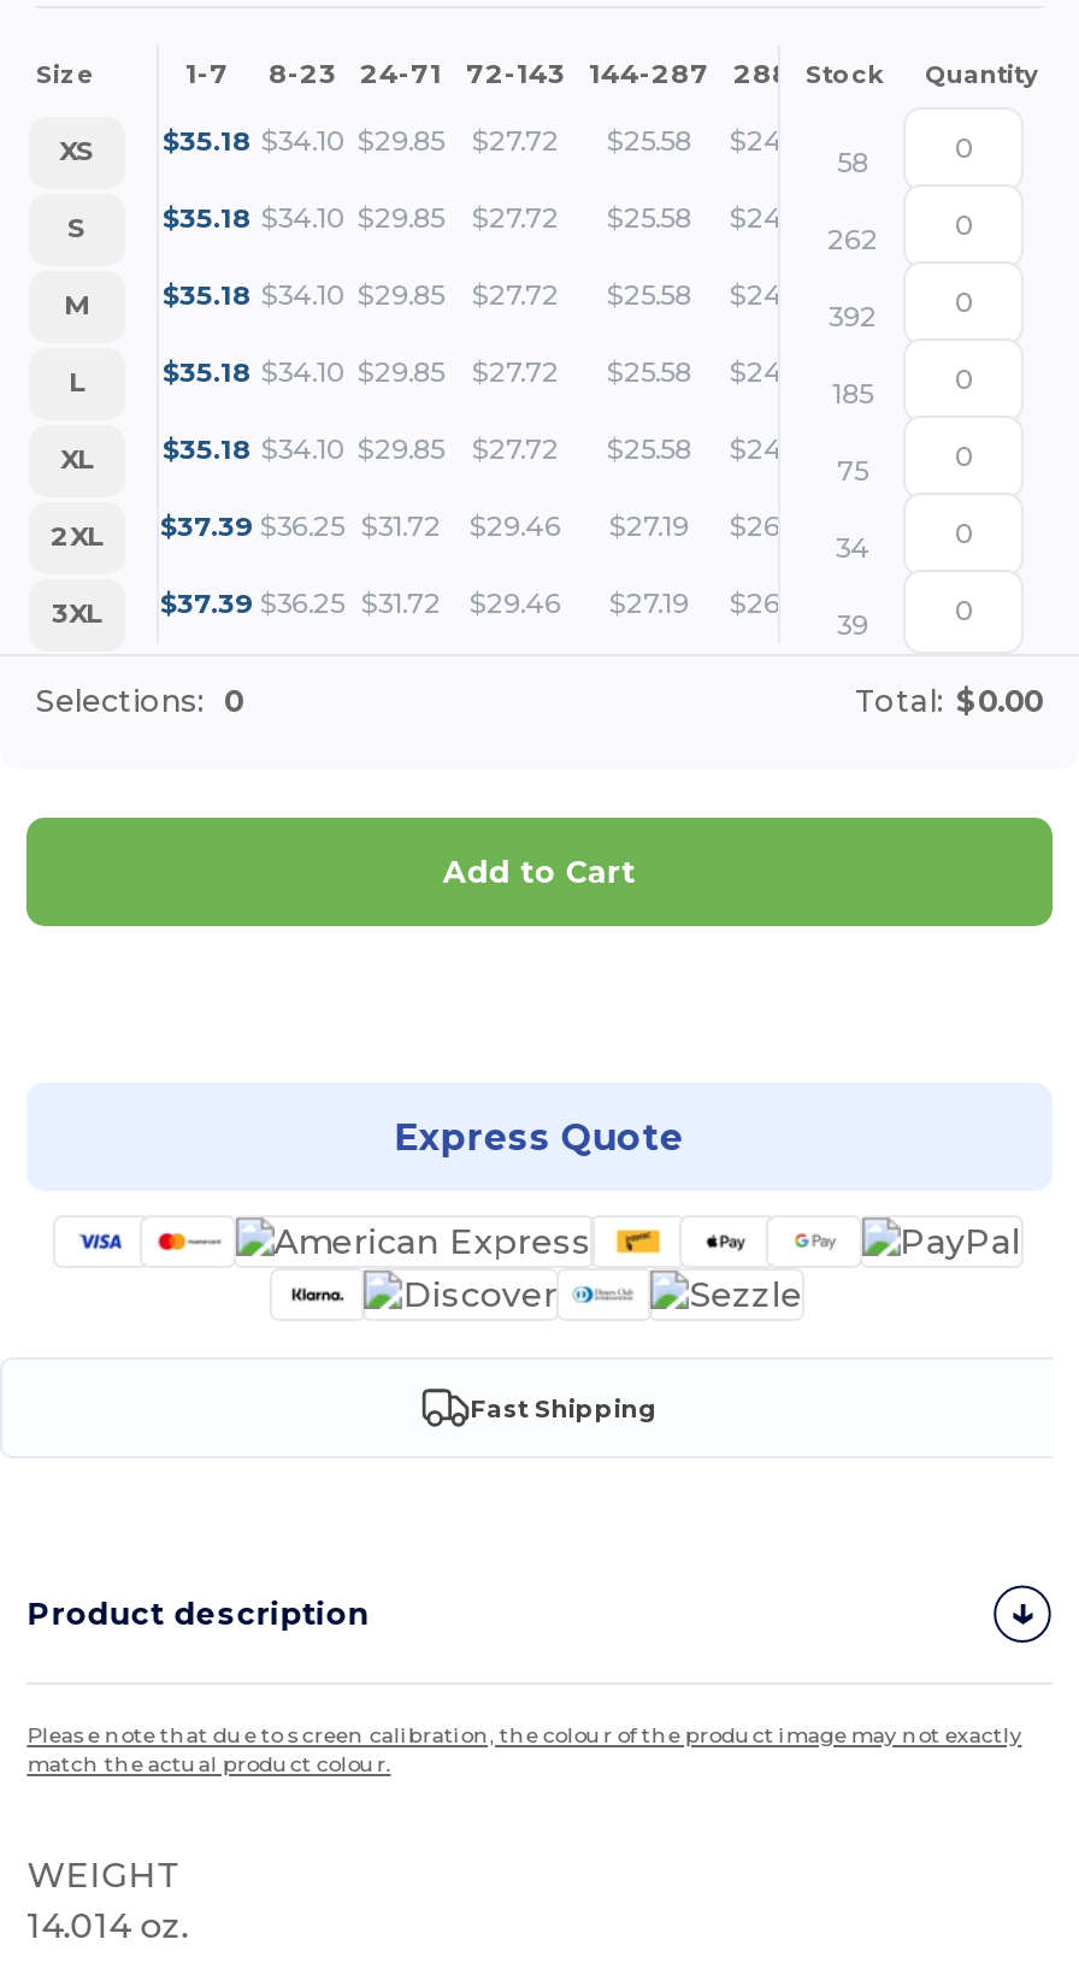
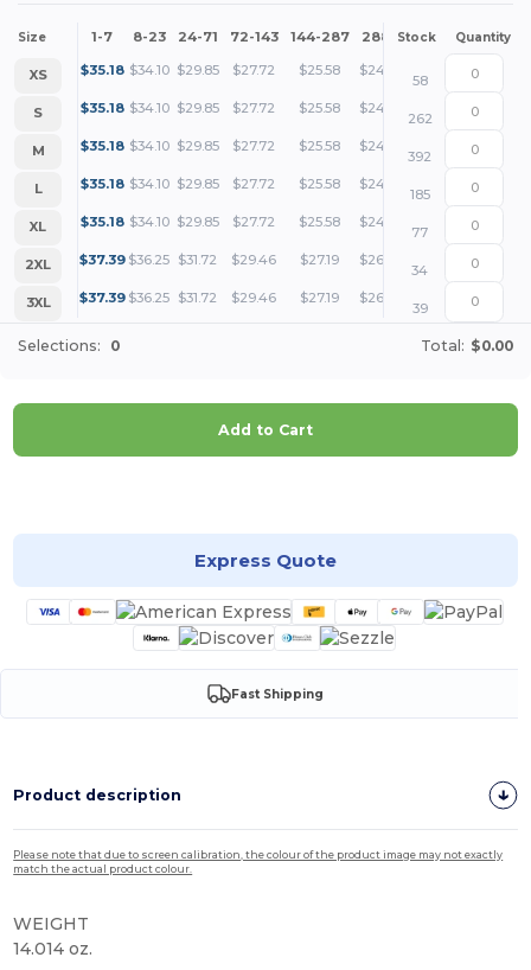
- 75
+ 77
